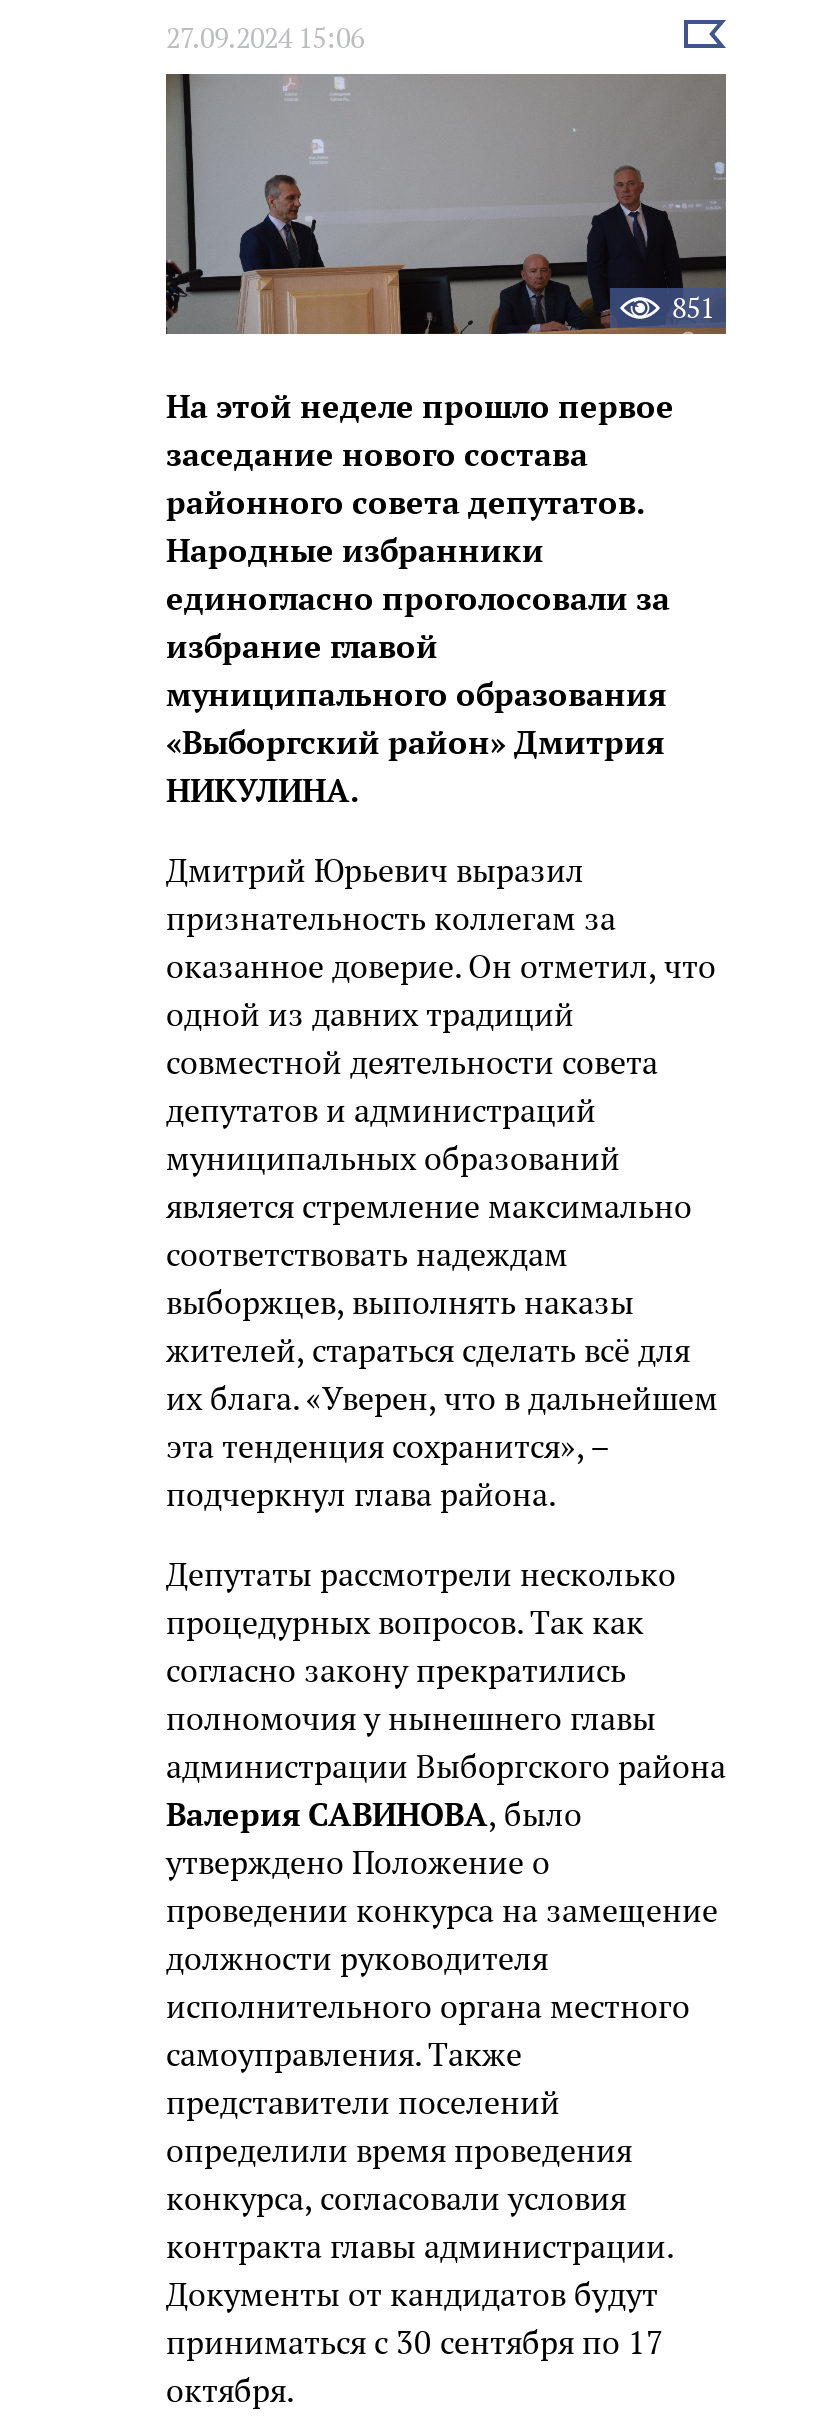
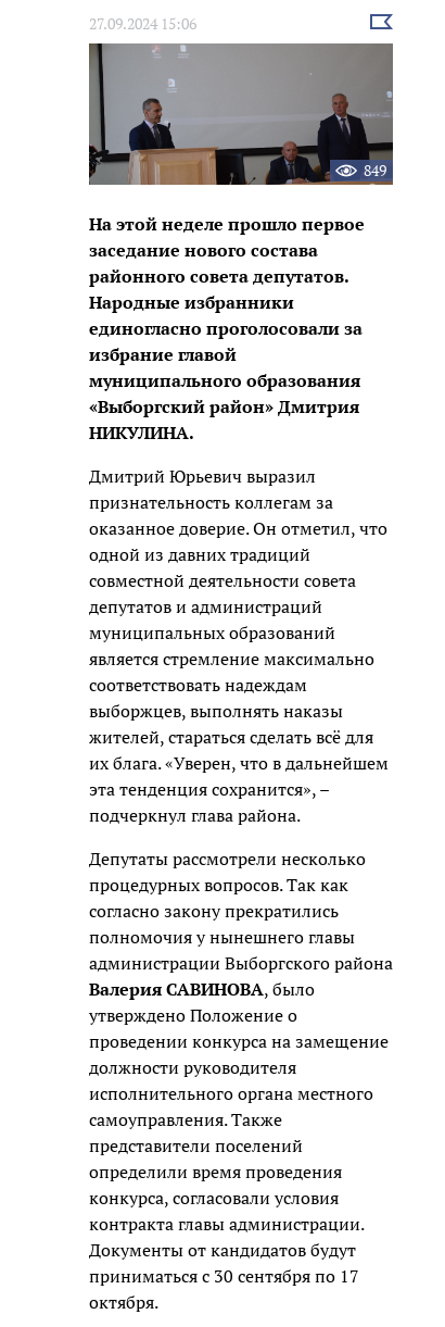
- 851
+ 849
